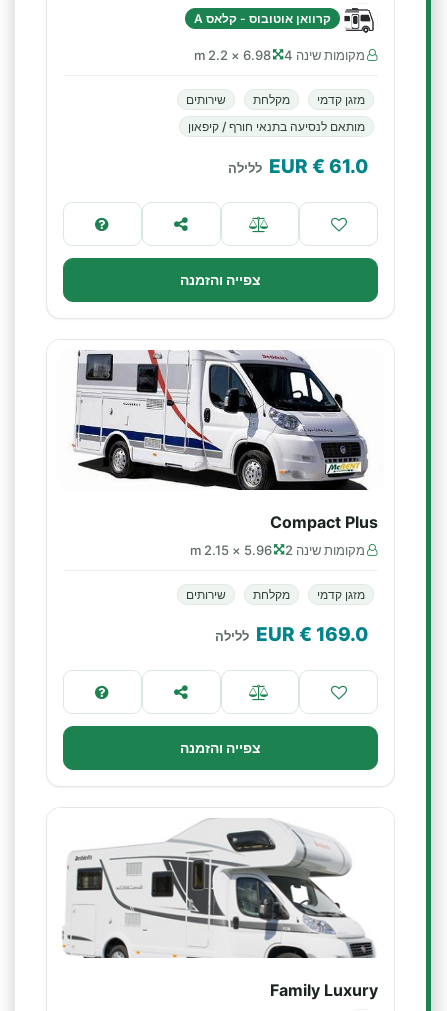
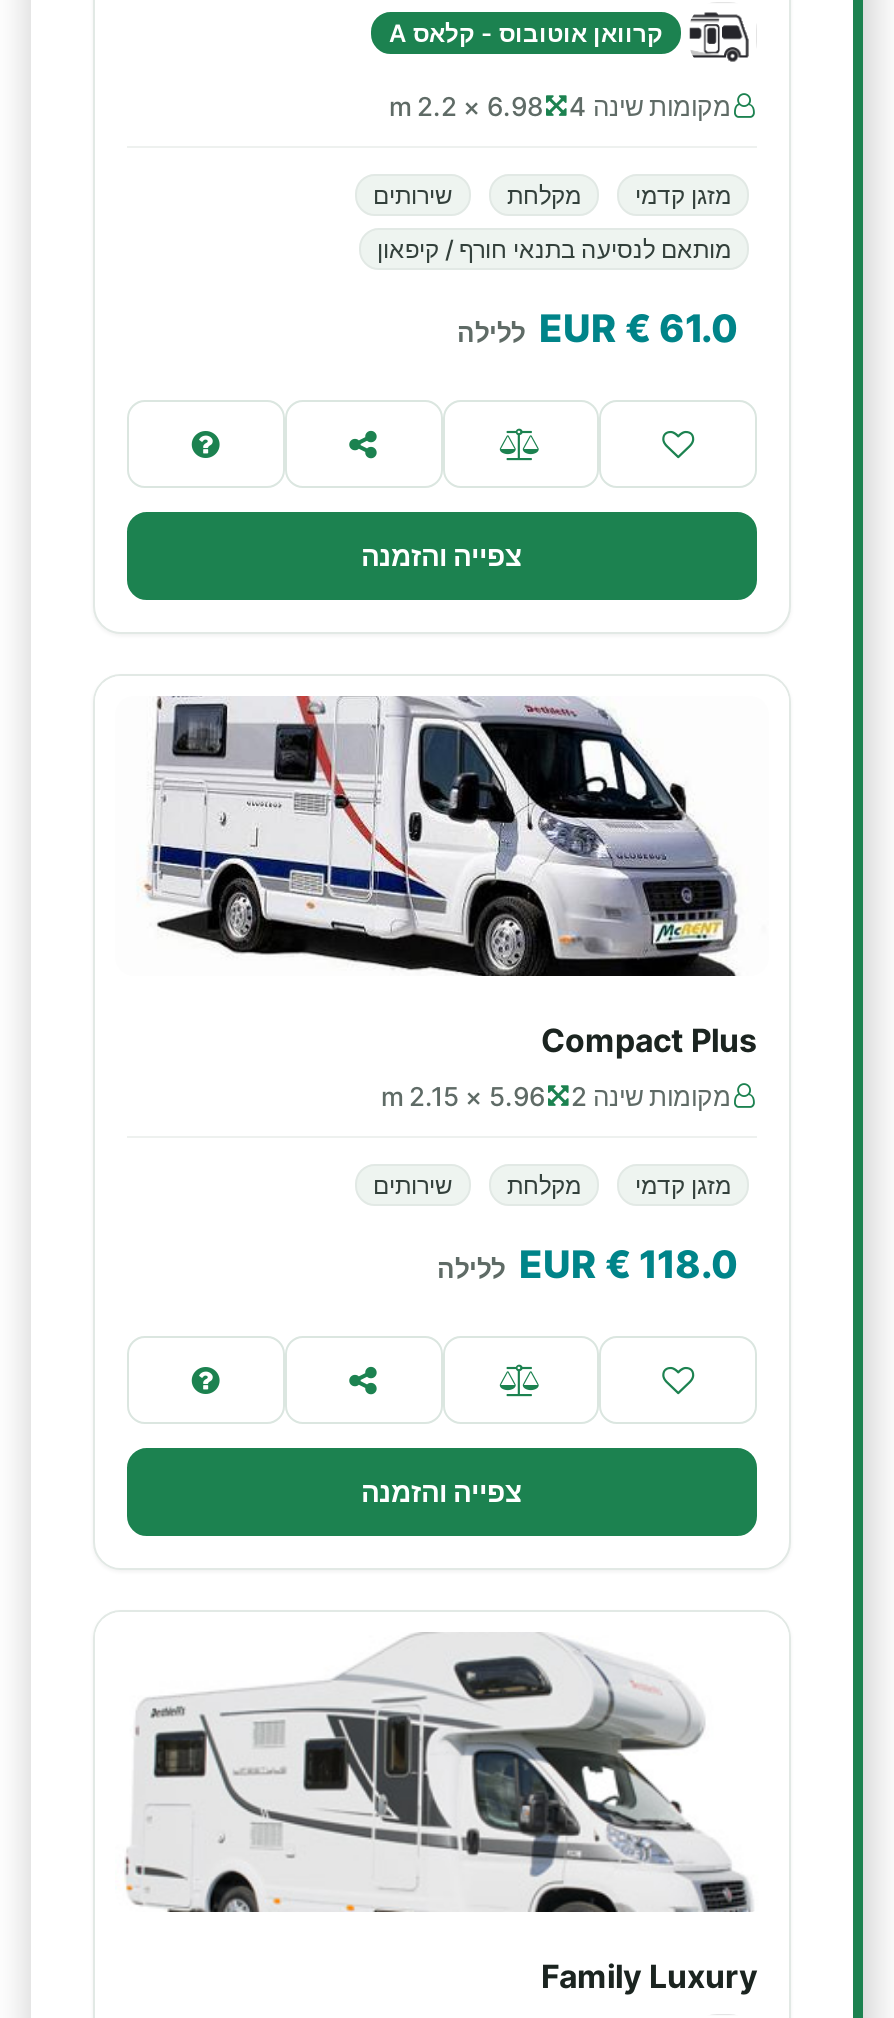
- 169.0
+ 118.0
